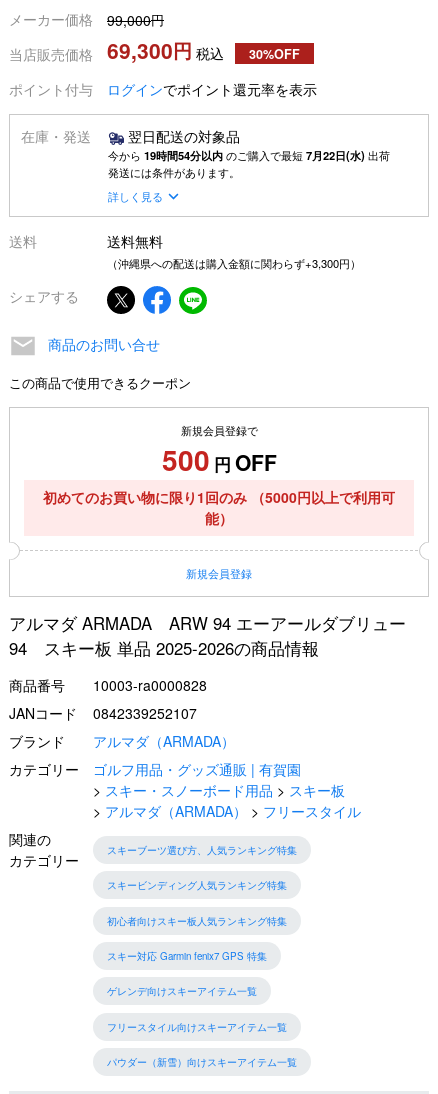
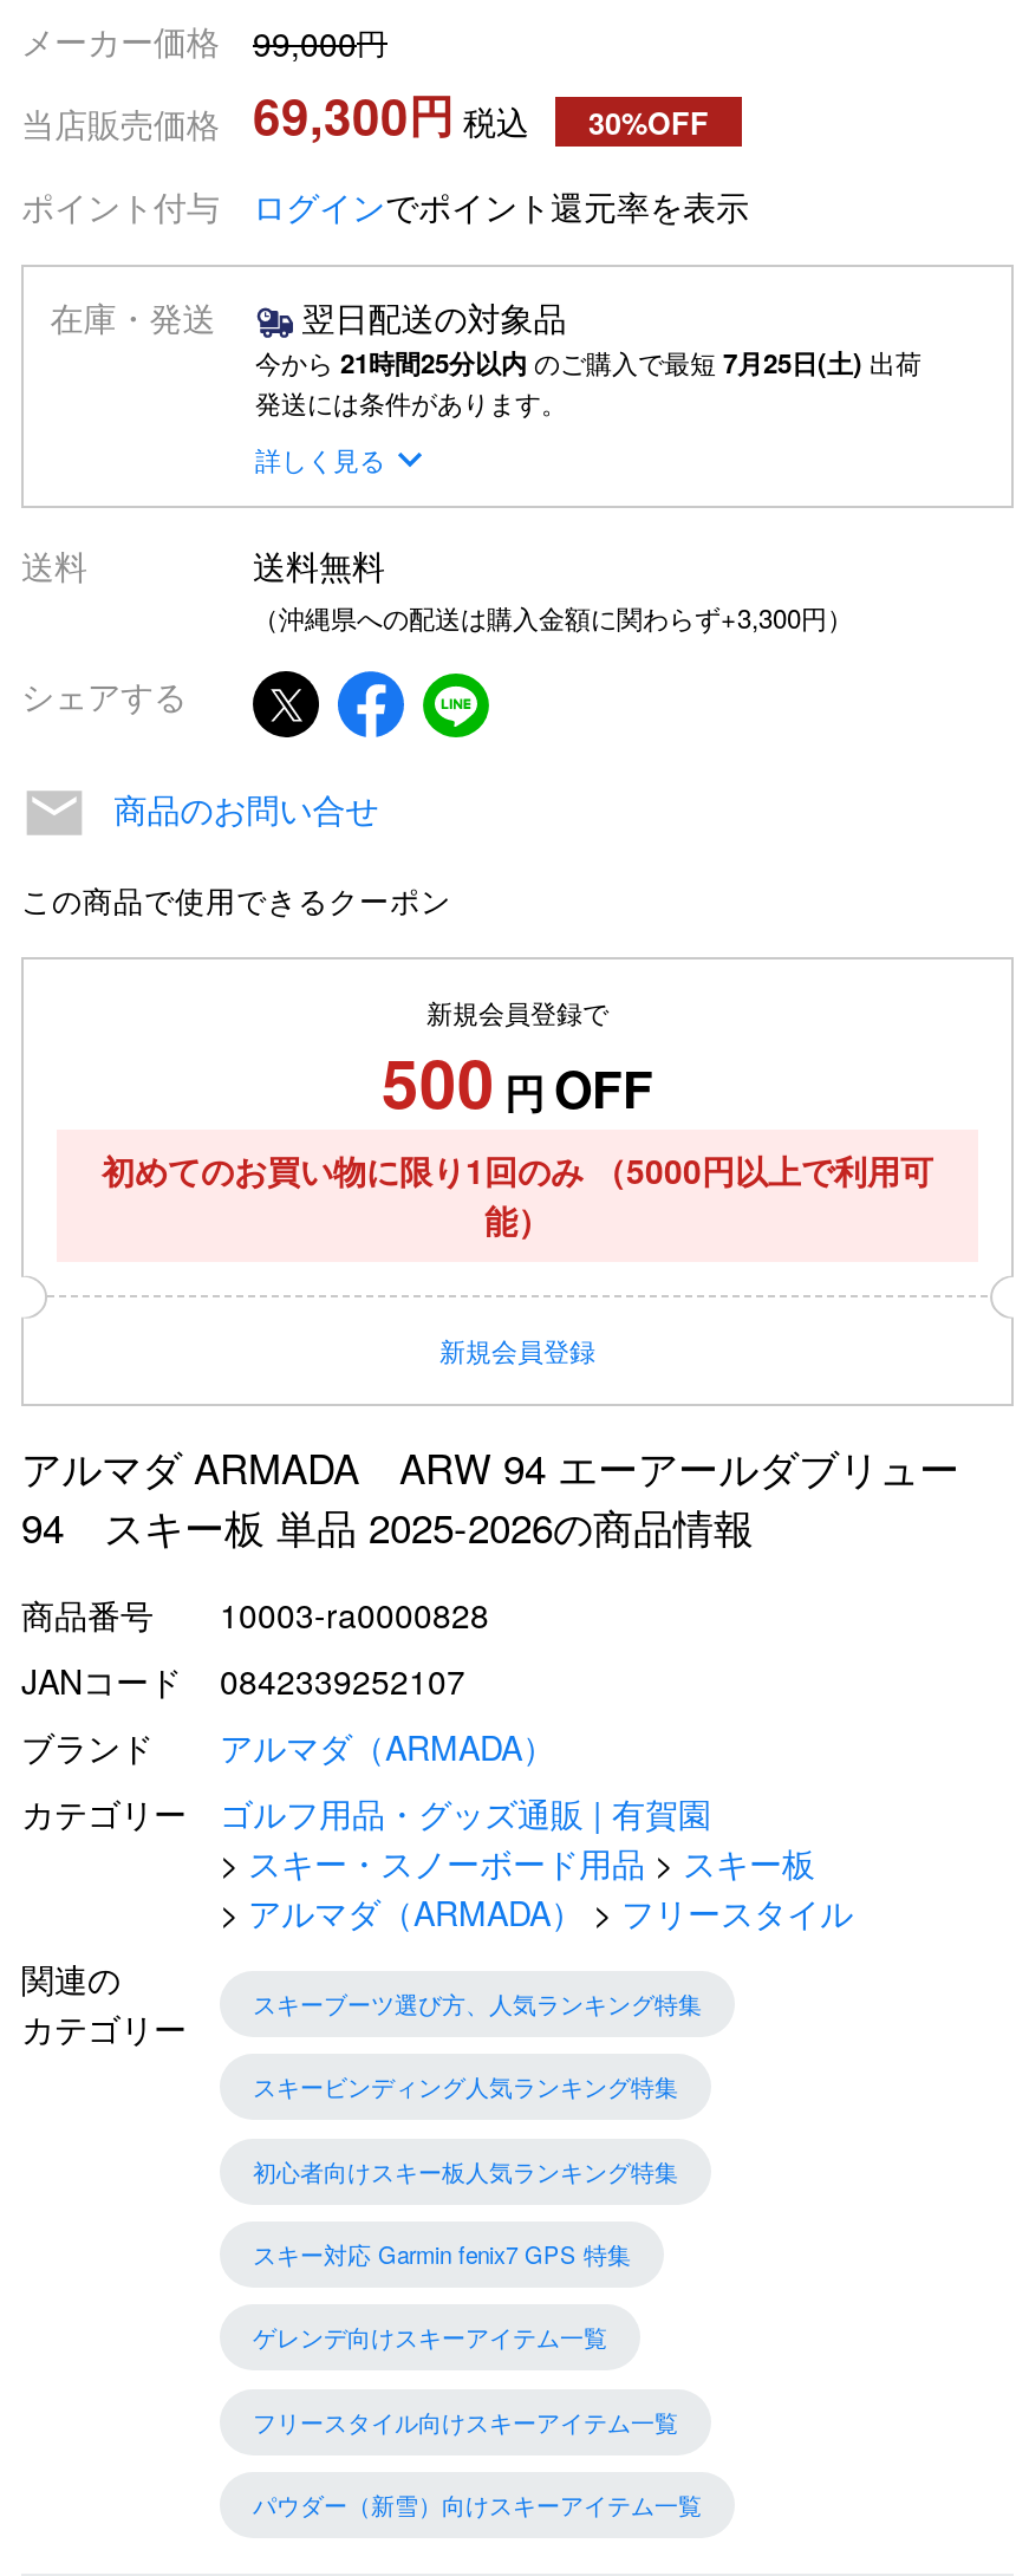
- 今から 19時間54分以内 のご購入で最短 7月22日(水) 出荷
+ 今から 21時間25分以内 のご購入で最短 7月25日(土) 出荷
